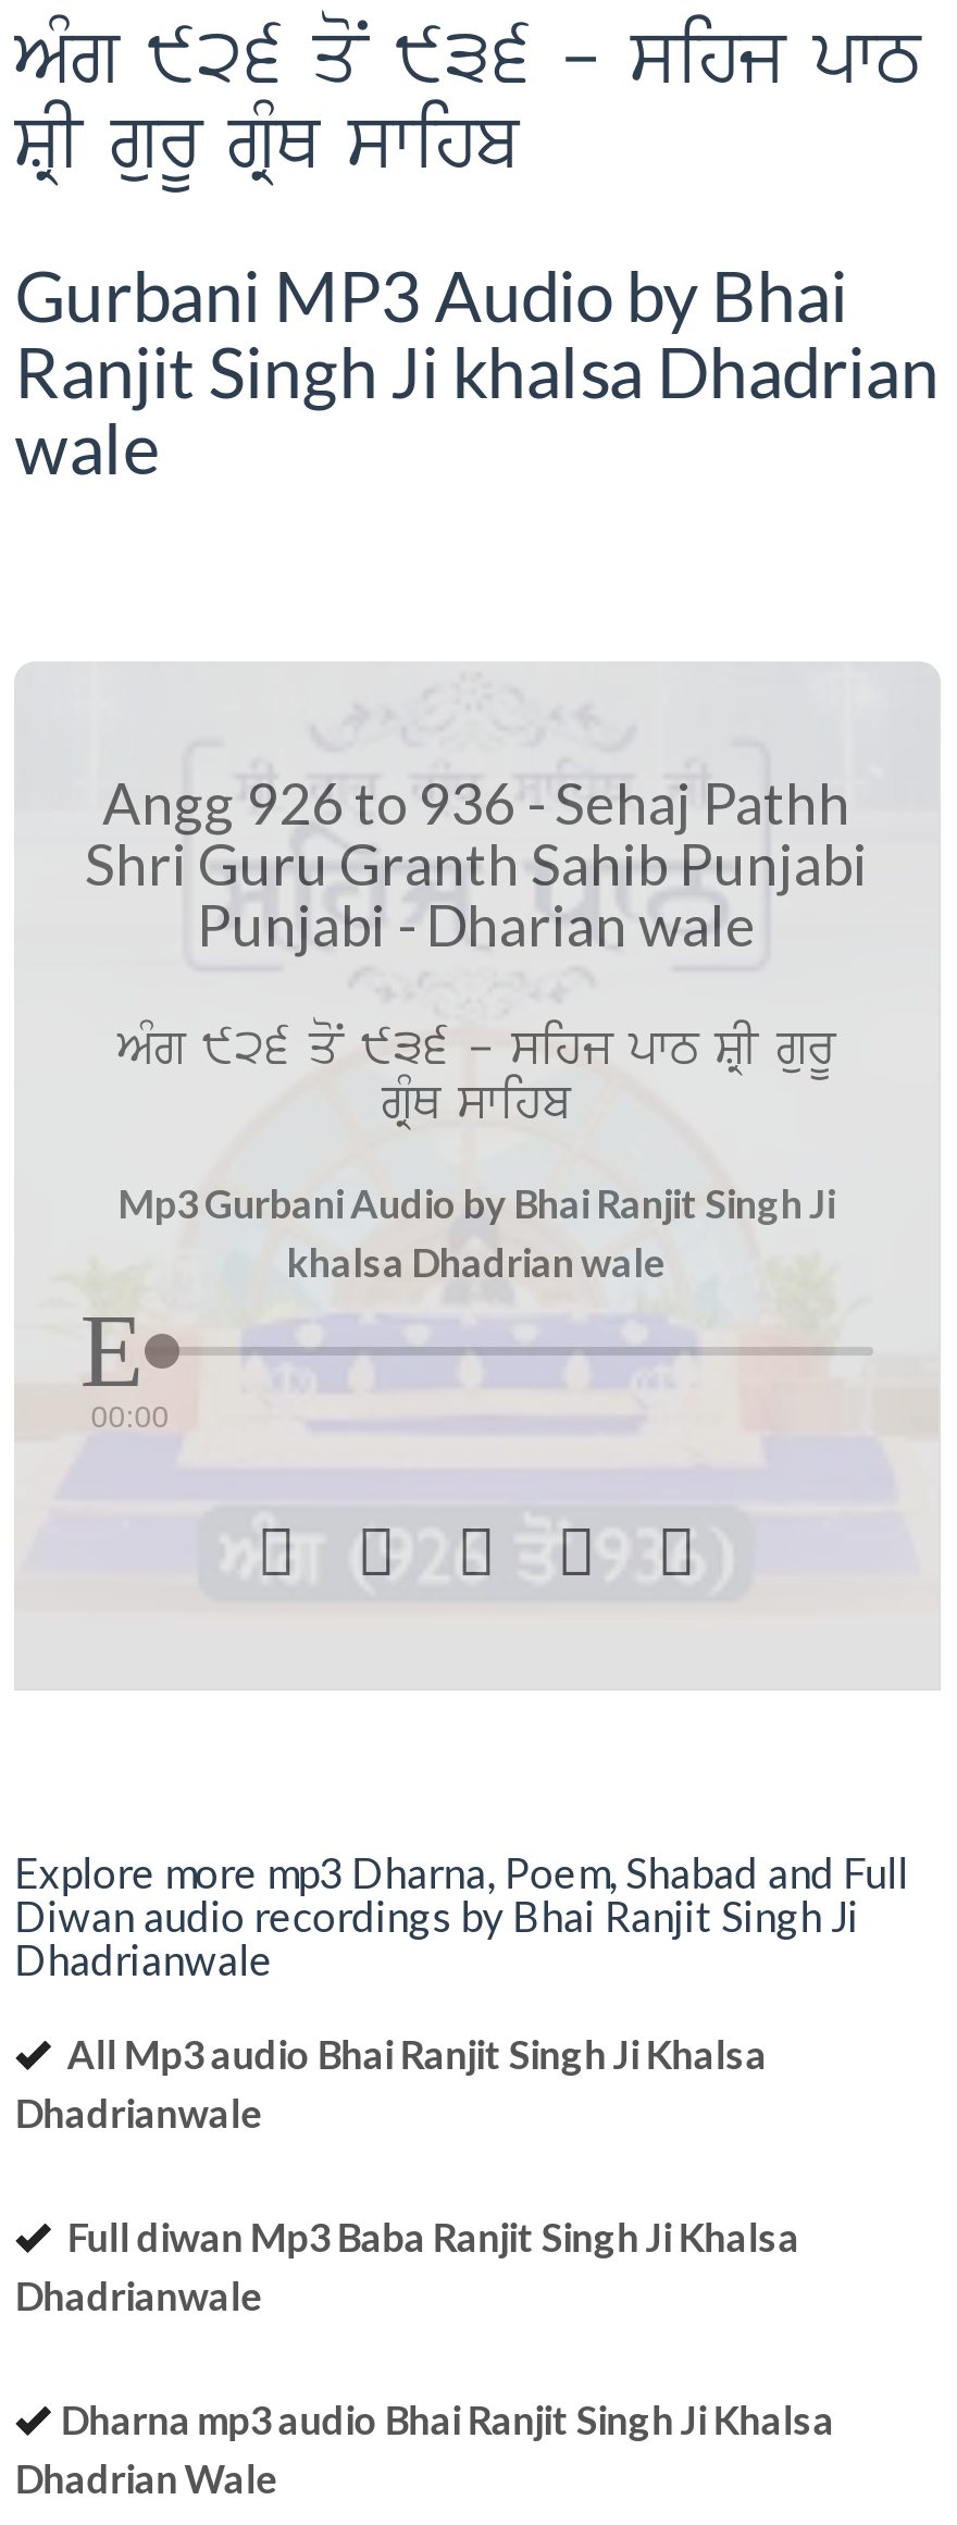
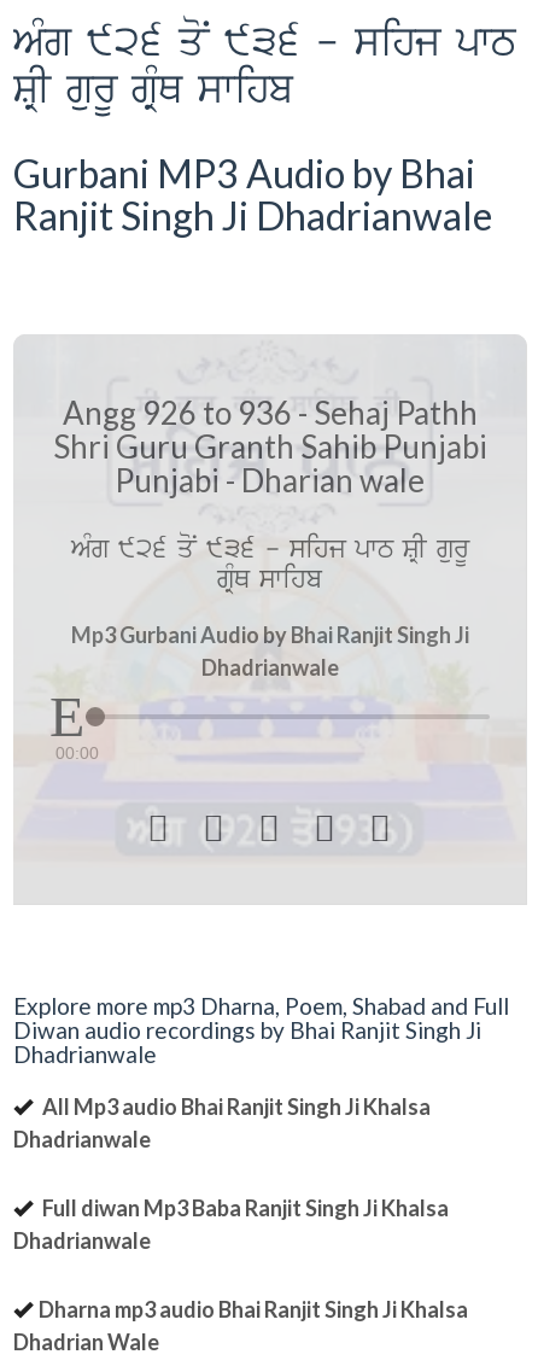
- Ranjit Singh Ji khalsa Dhadrian
- wale
+ Ranjit Singh Ji Dhadrianwale

- khalsa Dhadrian wale
+ Dhadrianwale
